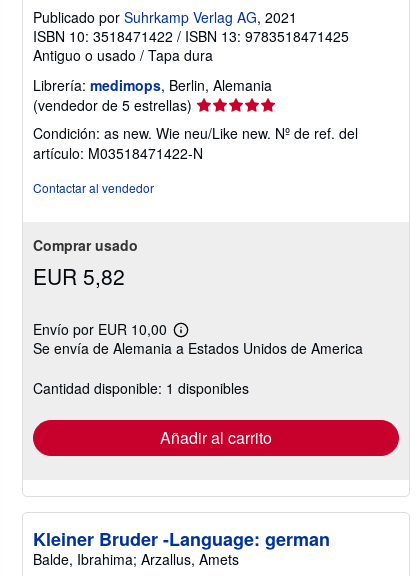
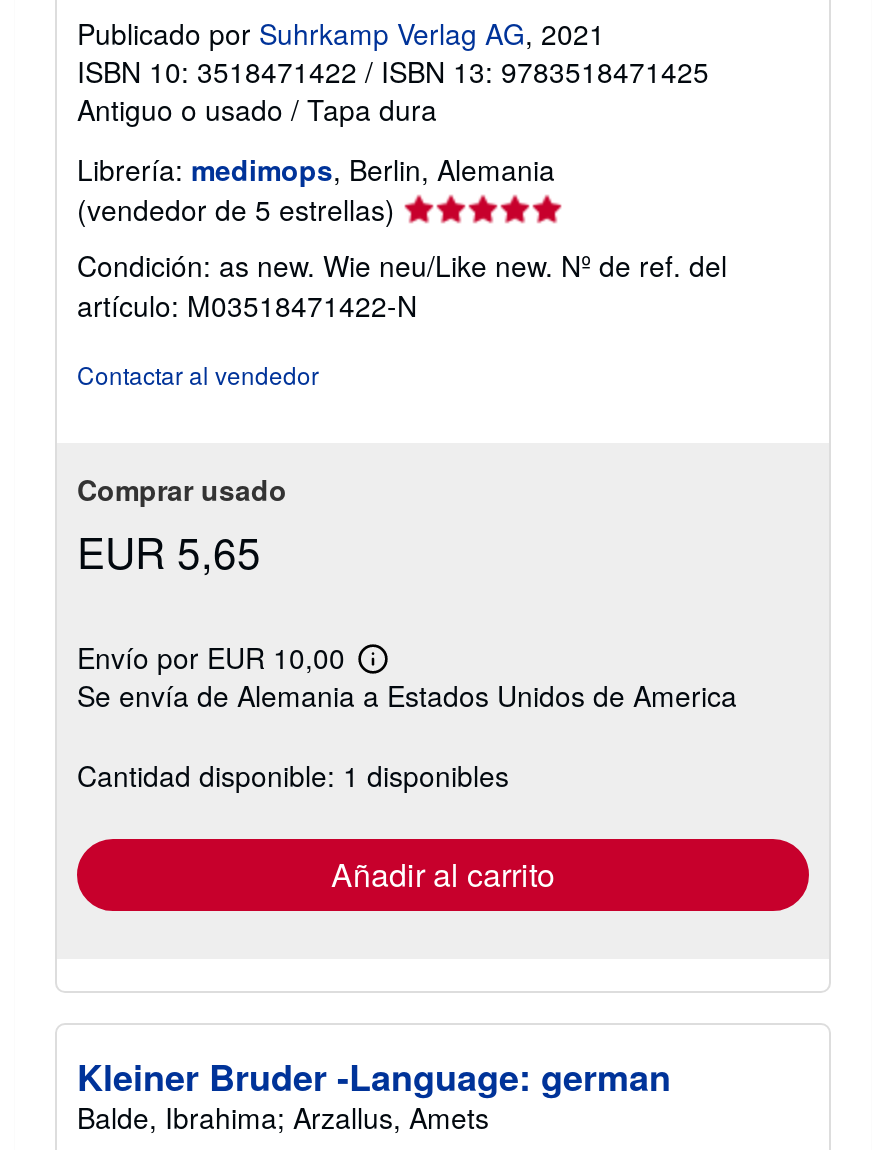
- EUR 5,82
+ EUR 5,65
